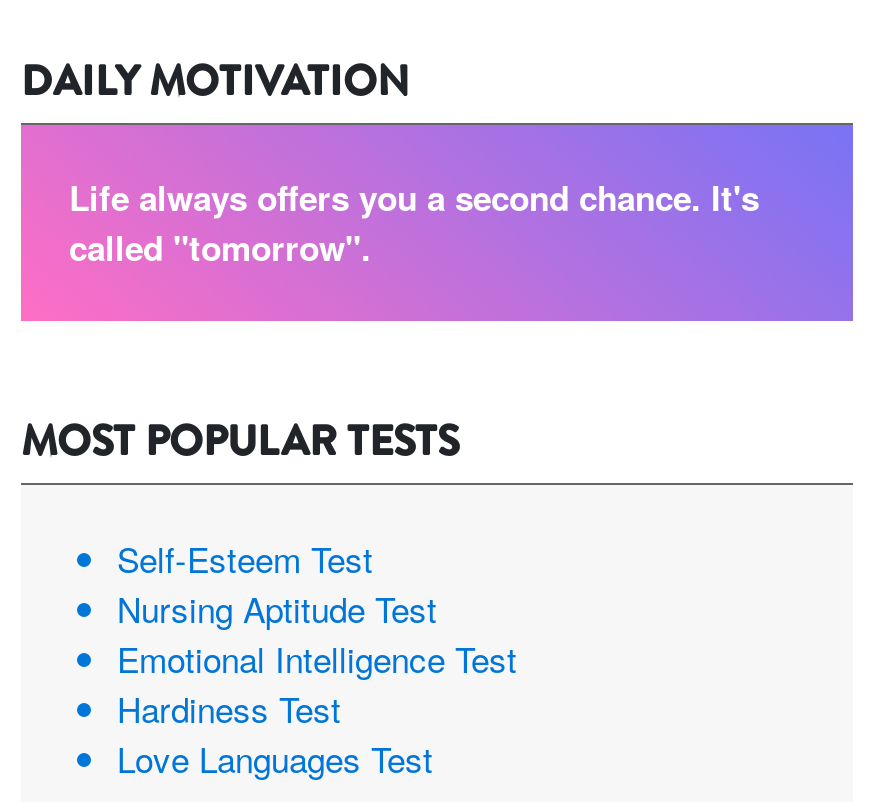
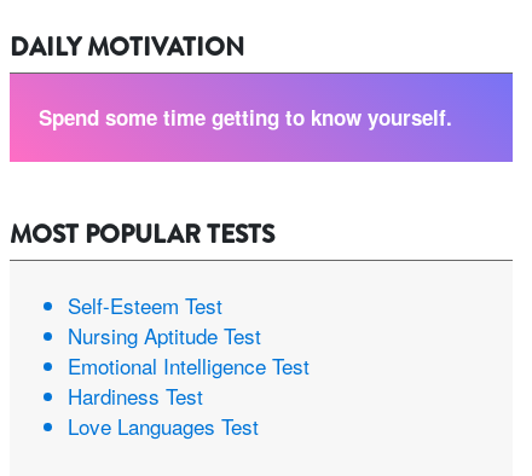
- Life always offers you a second chance. It's
- called "tomorrow".
+ Spend some time getting to know yourself.
